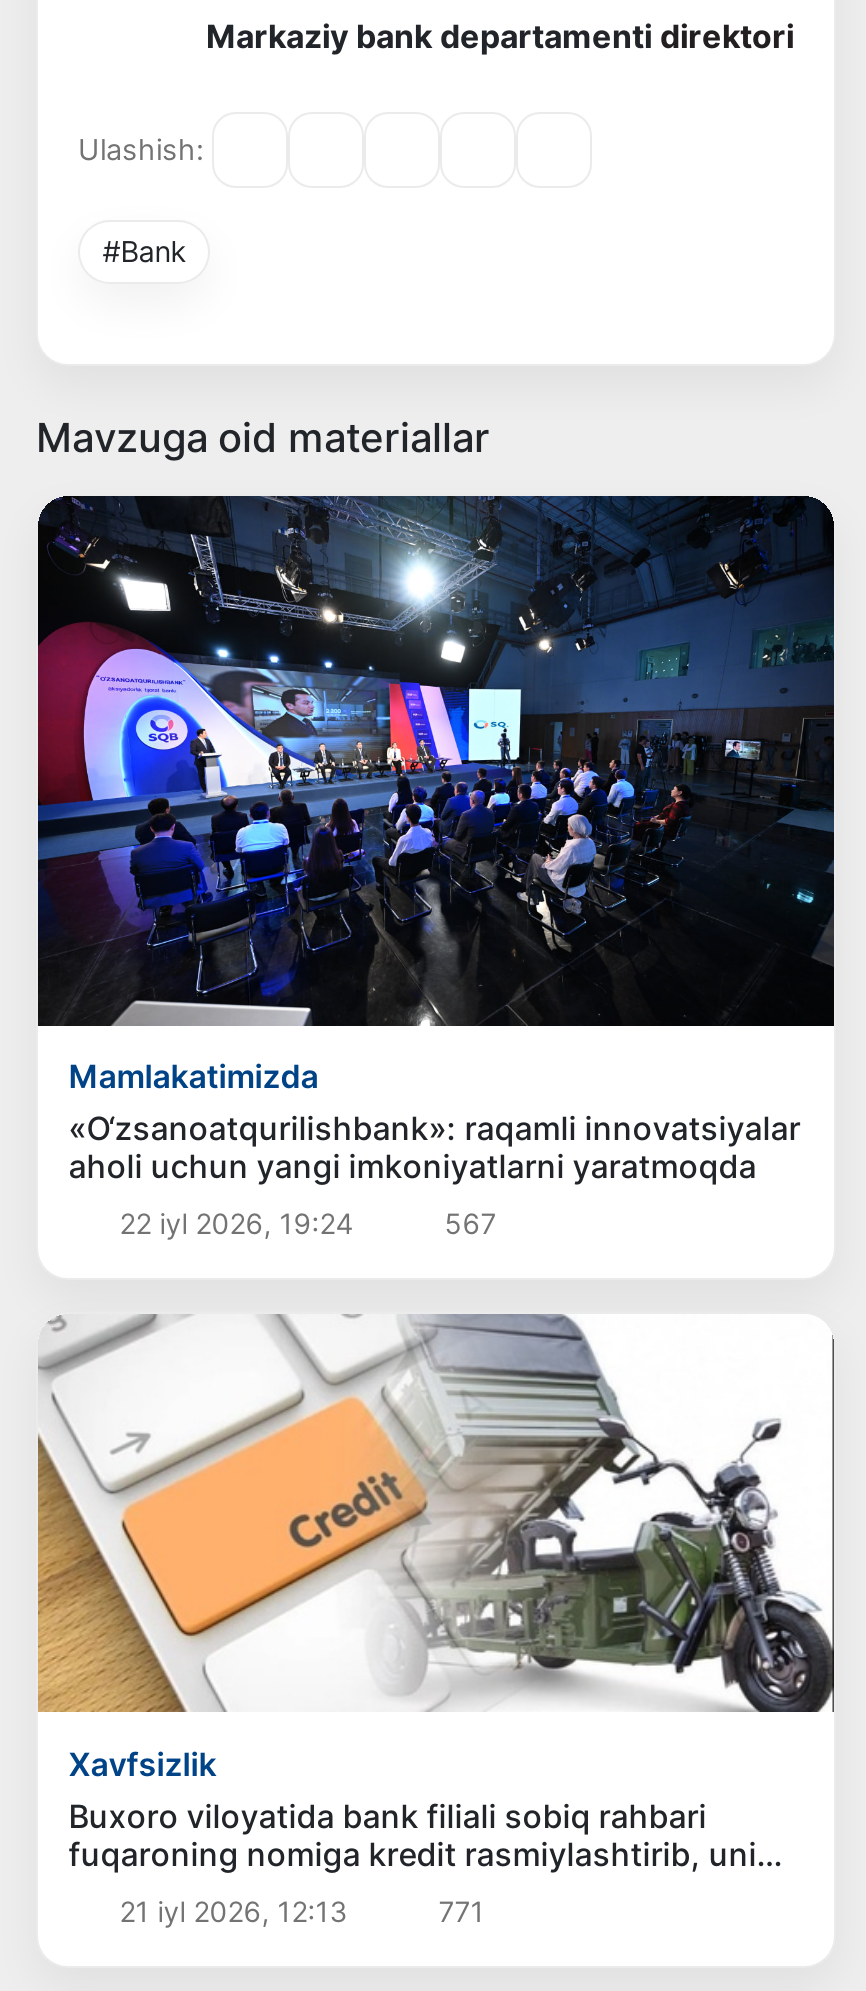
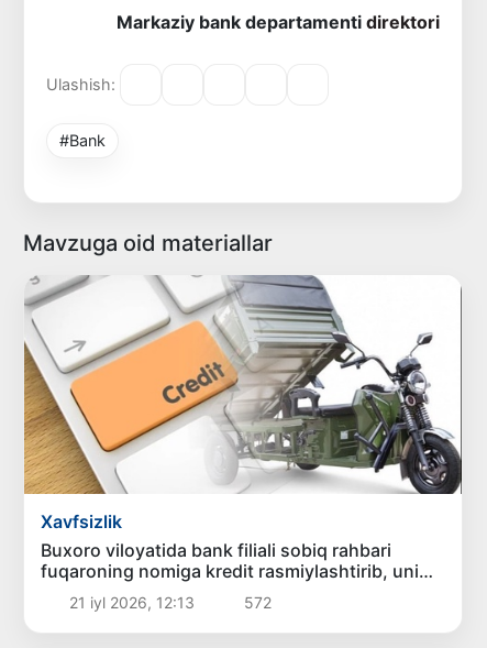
- [image]
- Mamlakatimizda
- «O‘zsanoatqurilishbank»: raqamli innovatsiyalar
- aholi uchun yangi imkoniyatlarni yaratmoqda
- 22 iyl 2026, 19:24
- 567

- 771
+ 572
